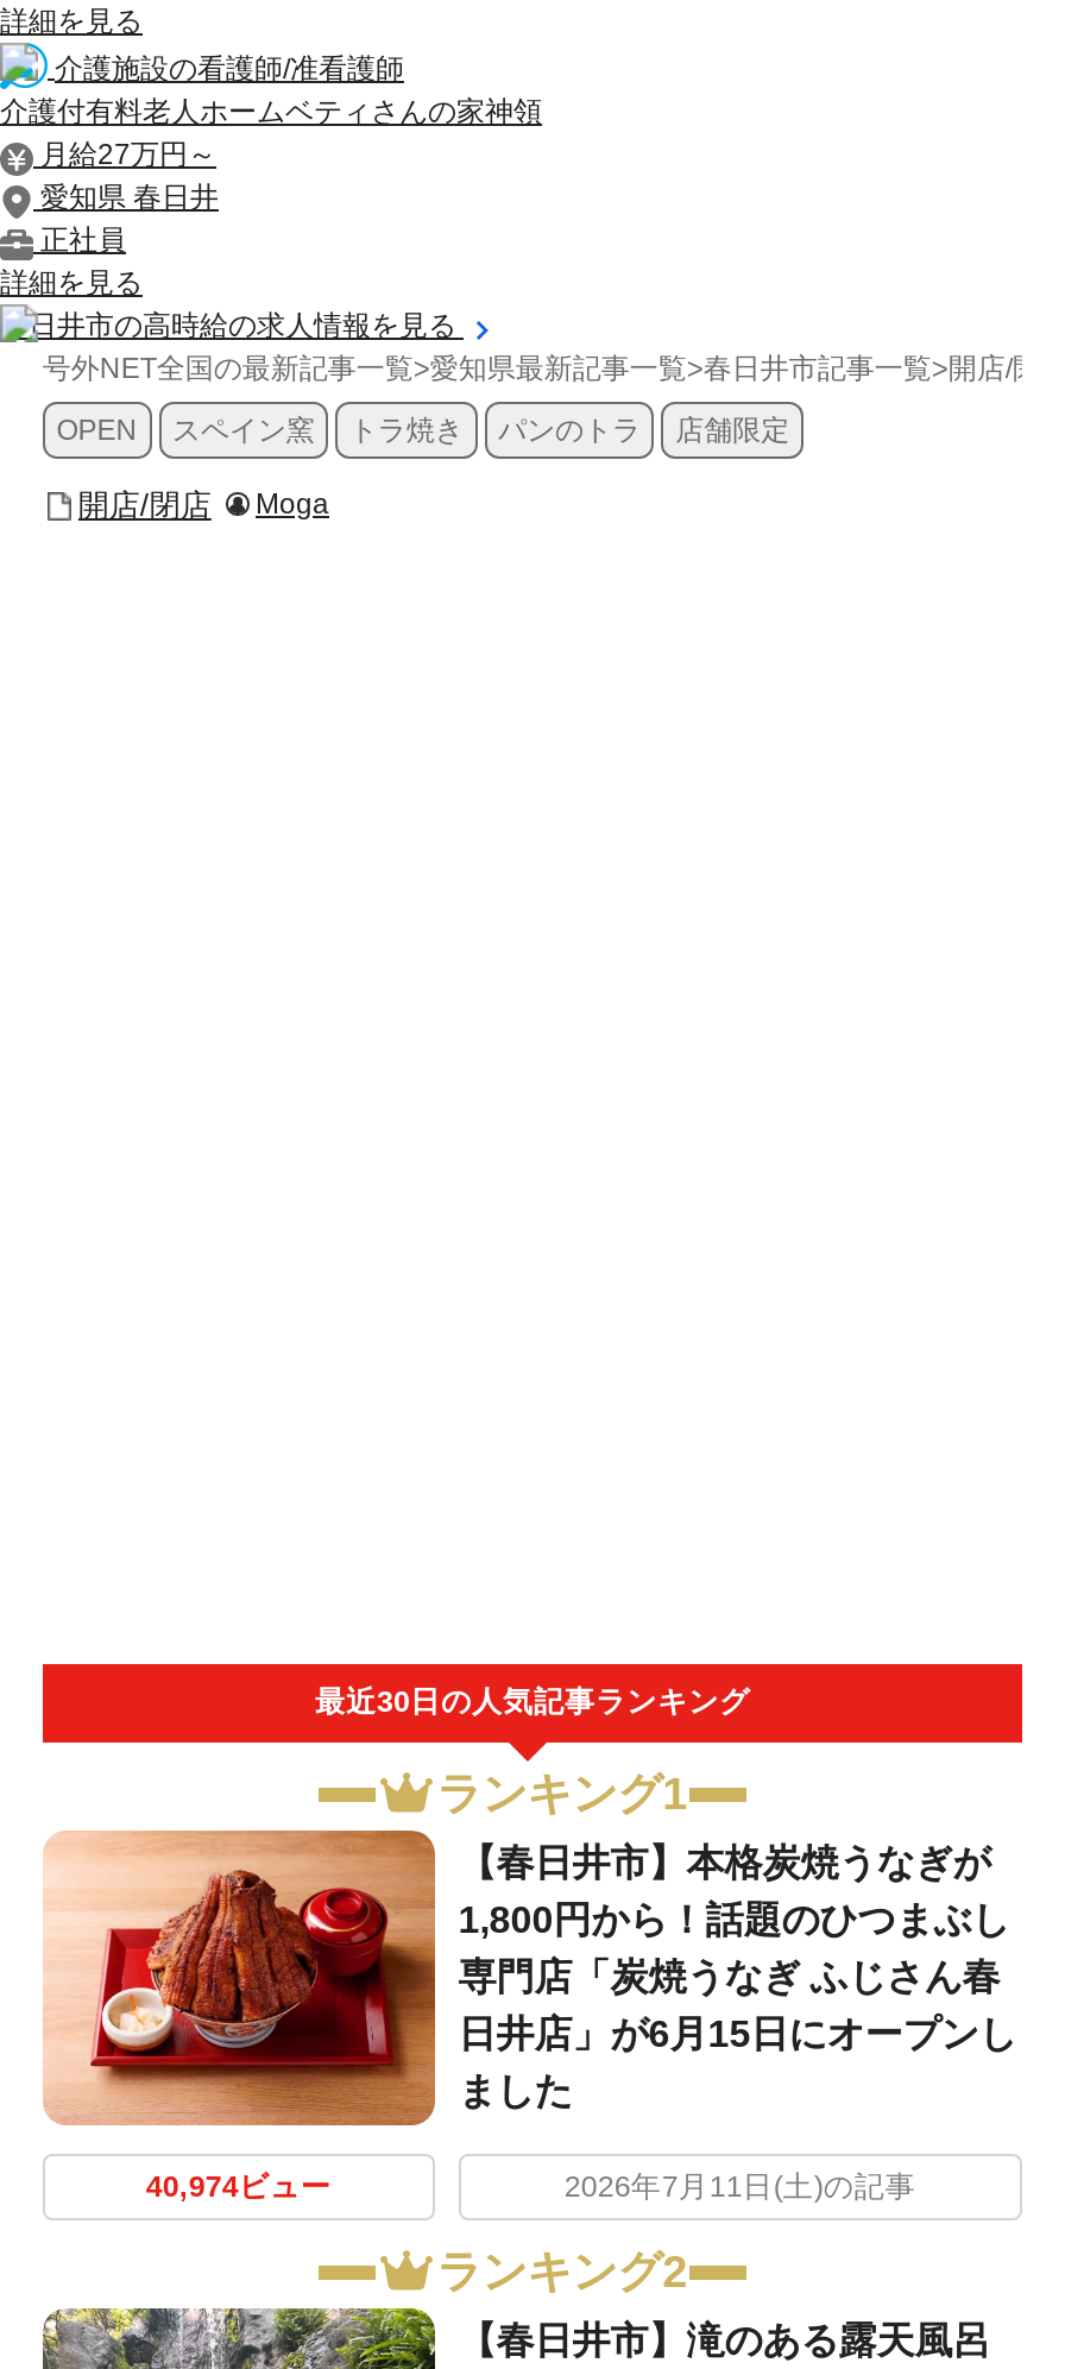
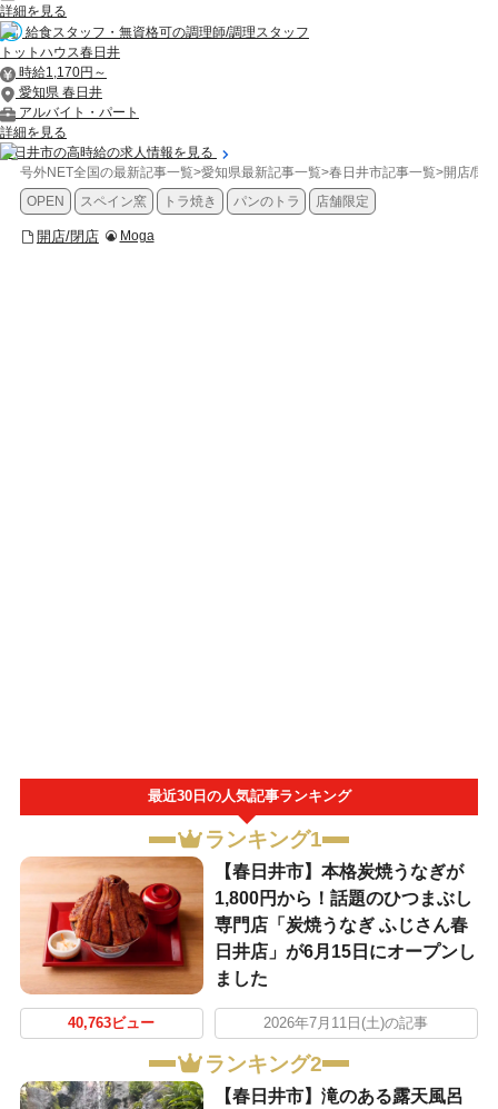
- 介護施設の看護師/准看護師
- 介護付有料老人ホームベティさんの家神領
- 月給27万円～
+ 給食スタッフ・無資格可の調理師/調理スタッフ
+ トットハウス春日井
+ 時給1,170円～

- 正社員
+ アルバイト・パート

- 40,974ビュー
+ 40,763ビュー
